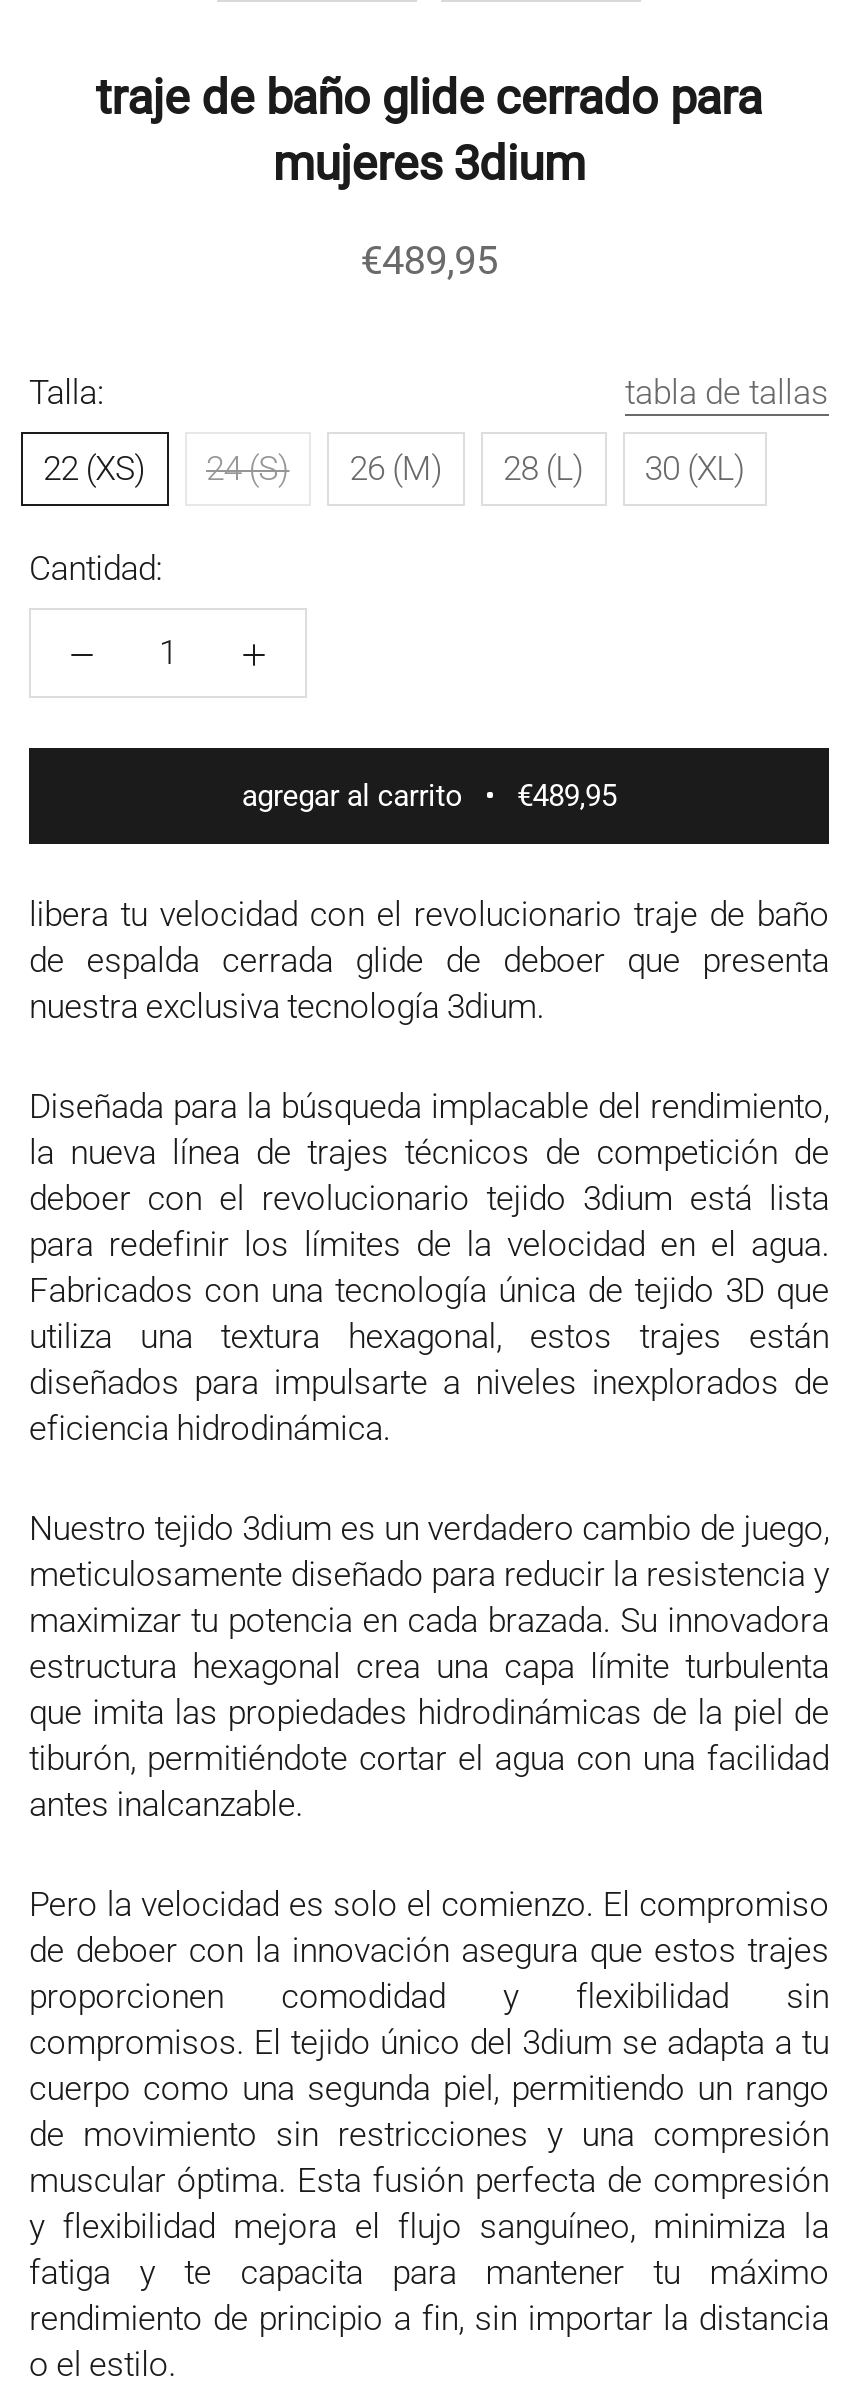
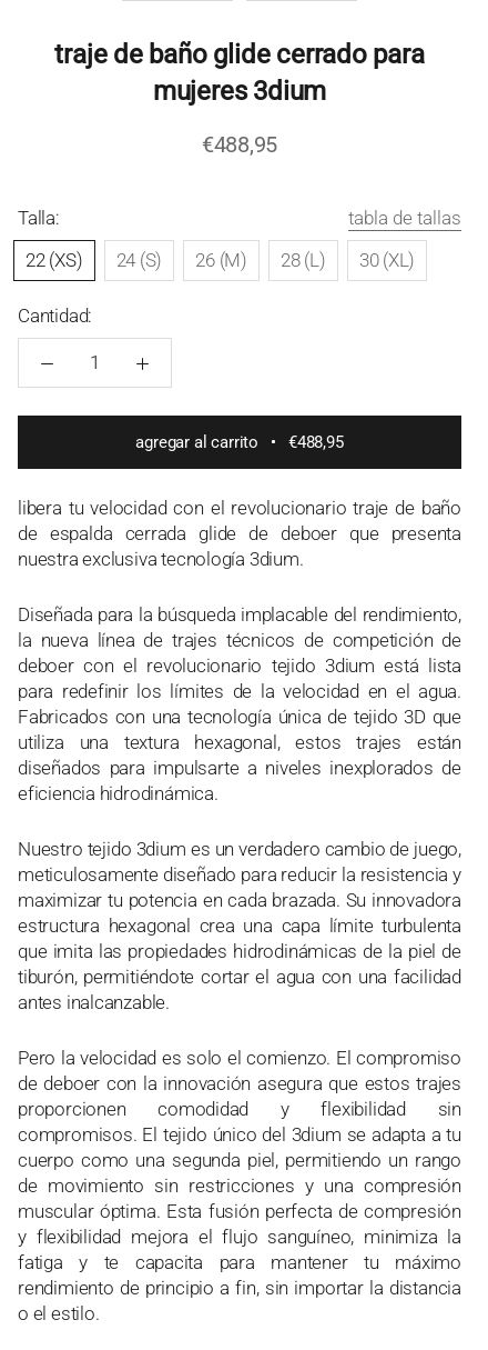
- €489,95
+ €488,95

- agregar al carrito €489,95
+ agregar al carrito €488,95
